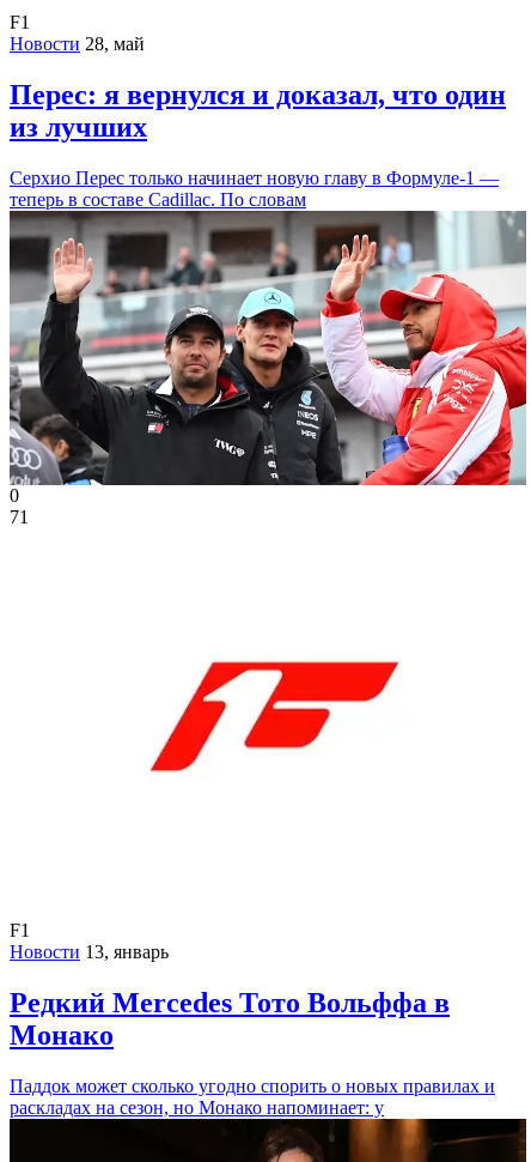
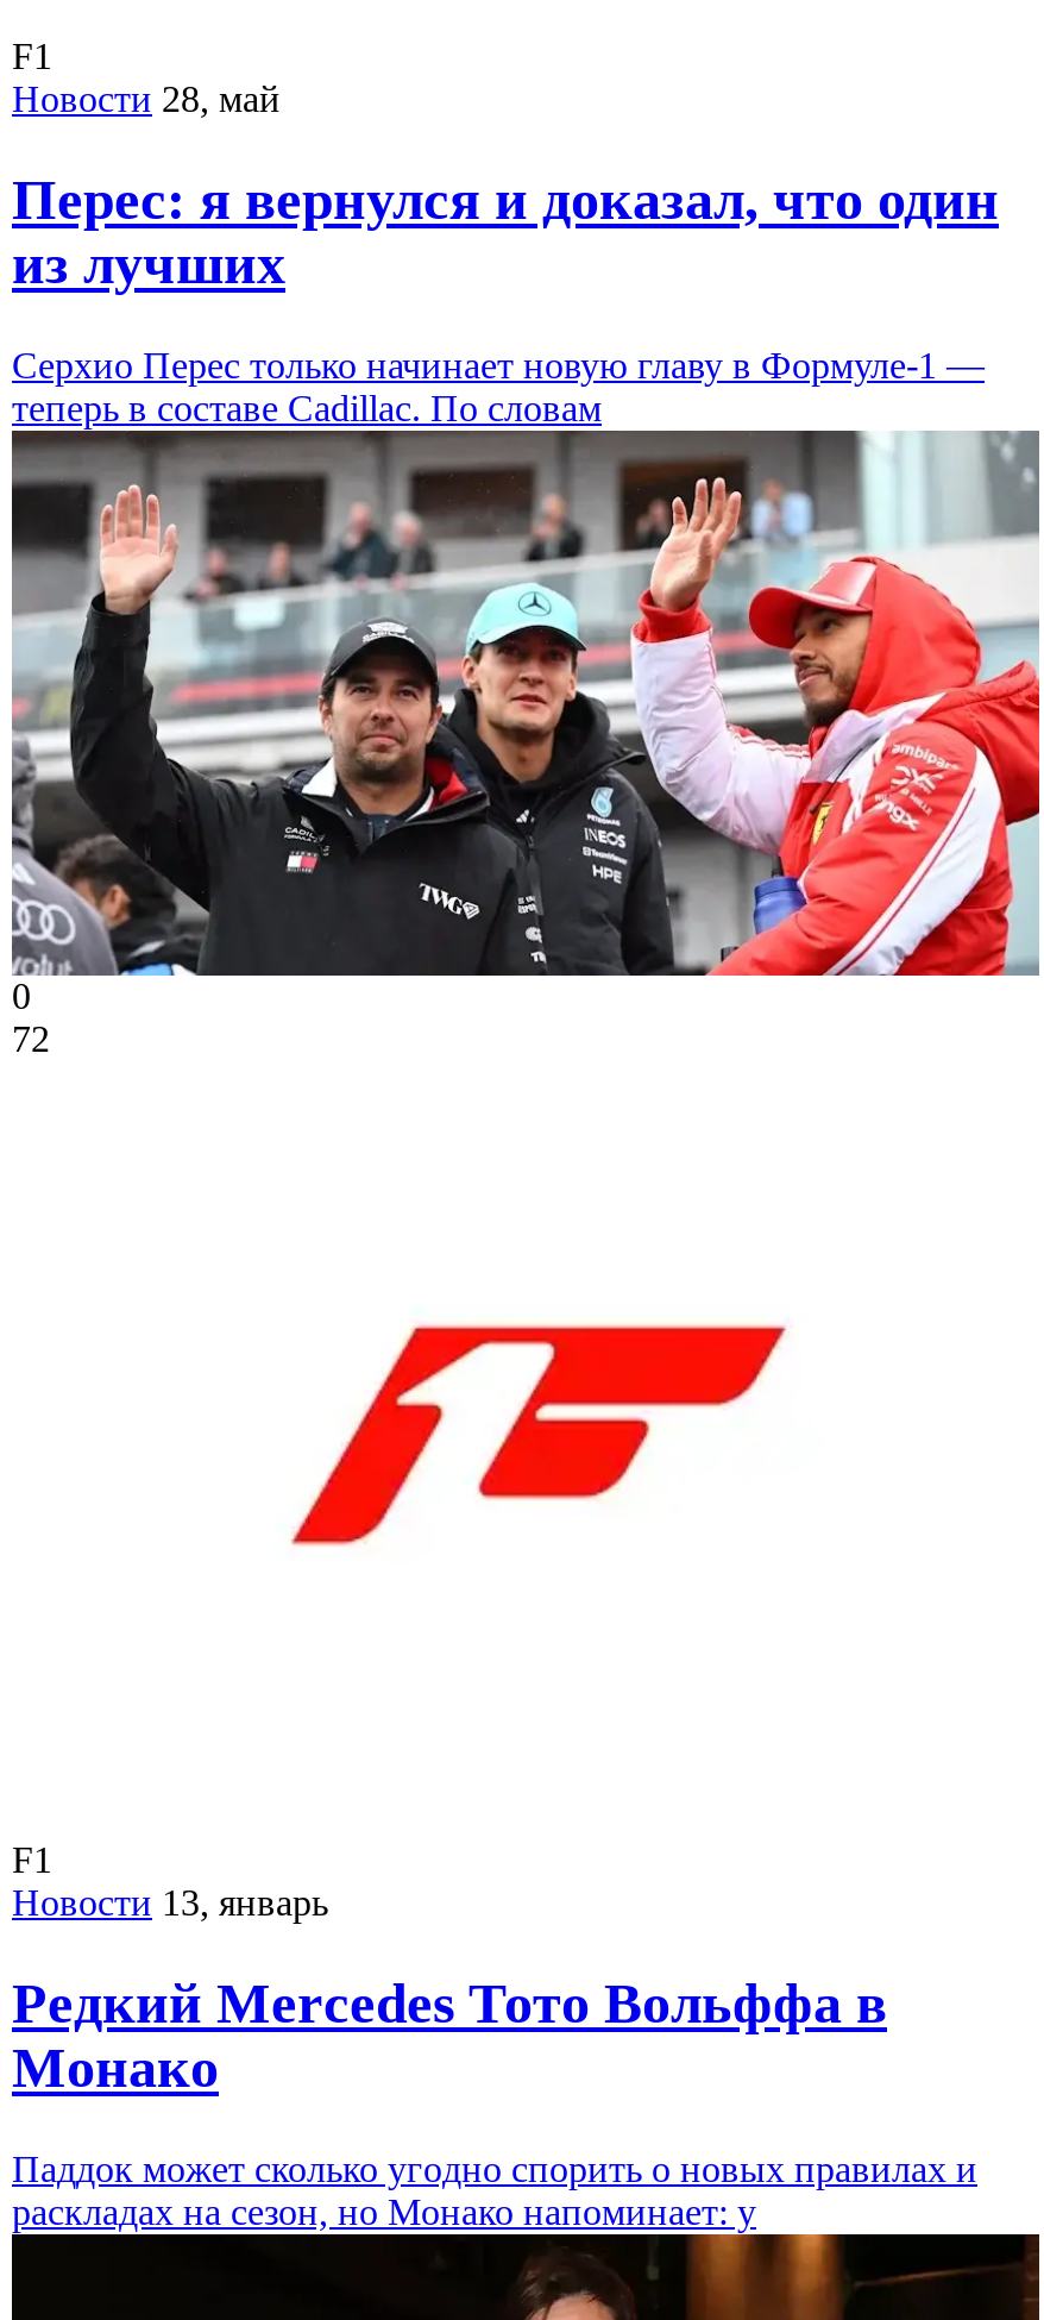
- 71
+ 72
